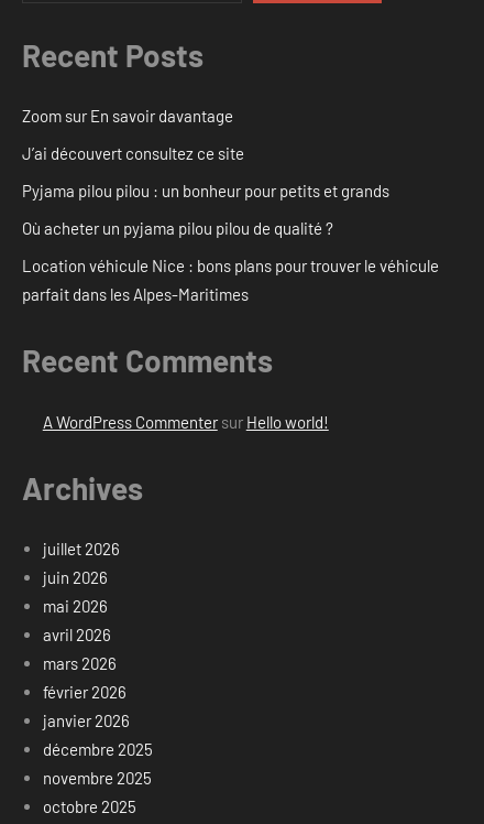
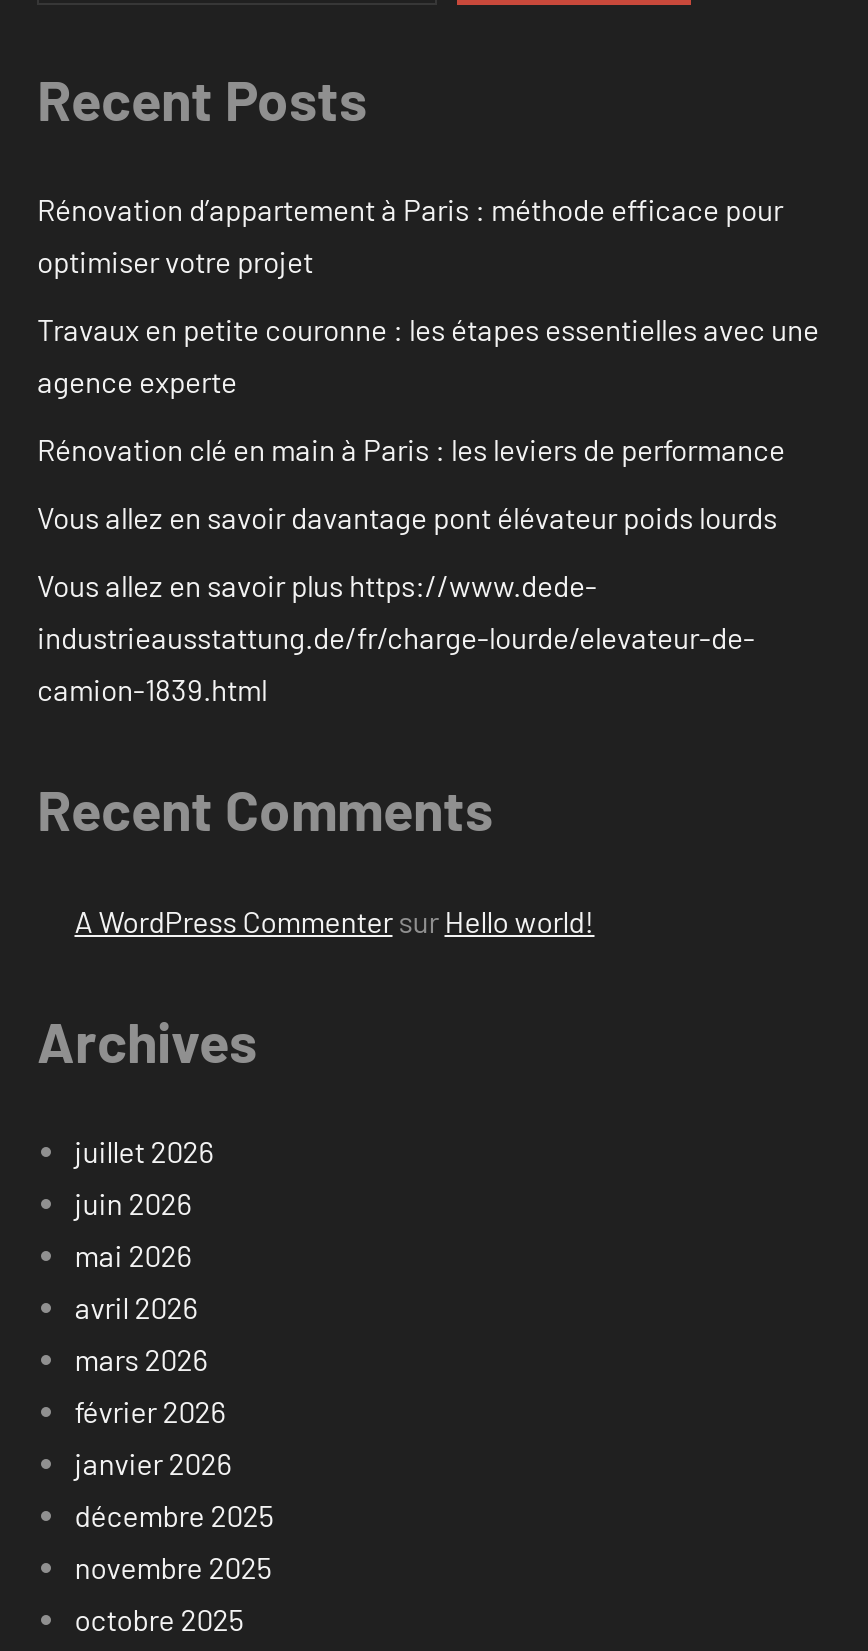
- Zoom sur En savoir davantage
+ Rénovation d’appartement à Paris : méthode efficace pour
+ optimiser votre projet

- J’ai découvert consultez ce site
+ Travaux en petite couronne : les étapes essentielles avec une
+ agence experte

- Pyjama pilou pilou : un bonheur pour petits et grands
+ Rénovation clé en main à Paris : les leviers de performance

- Où acheter un pyjama pilou pilou de qualité ?
+ Vous allez en savoir davantage pont élévateur poids lourds

- Location véhicule Nice : bons plans pour trouver le véhicule
- parfait dans les Alpes-Maritimes
+ Vous allez en savoir plus https://www.dede-
+ industrieausstattung.de/fr/charge-lourde/elevateur-de-
+ camion-1839.html
